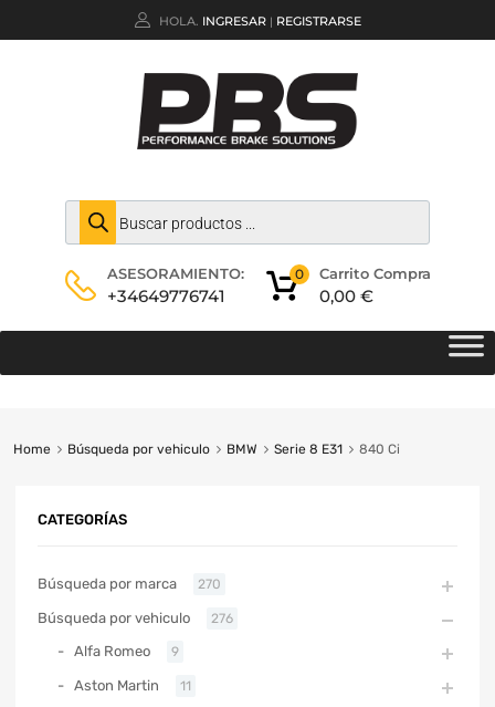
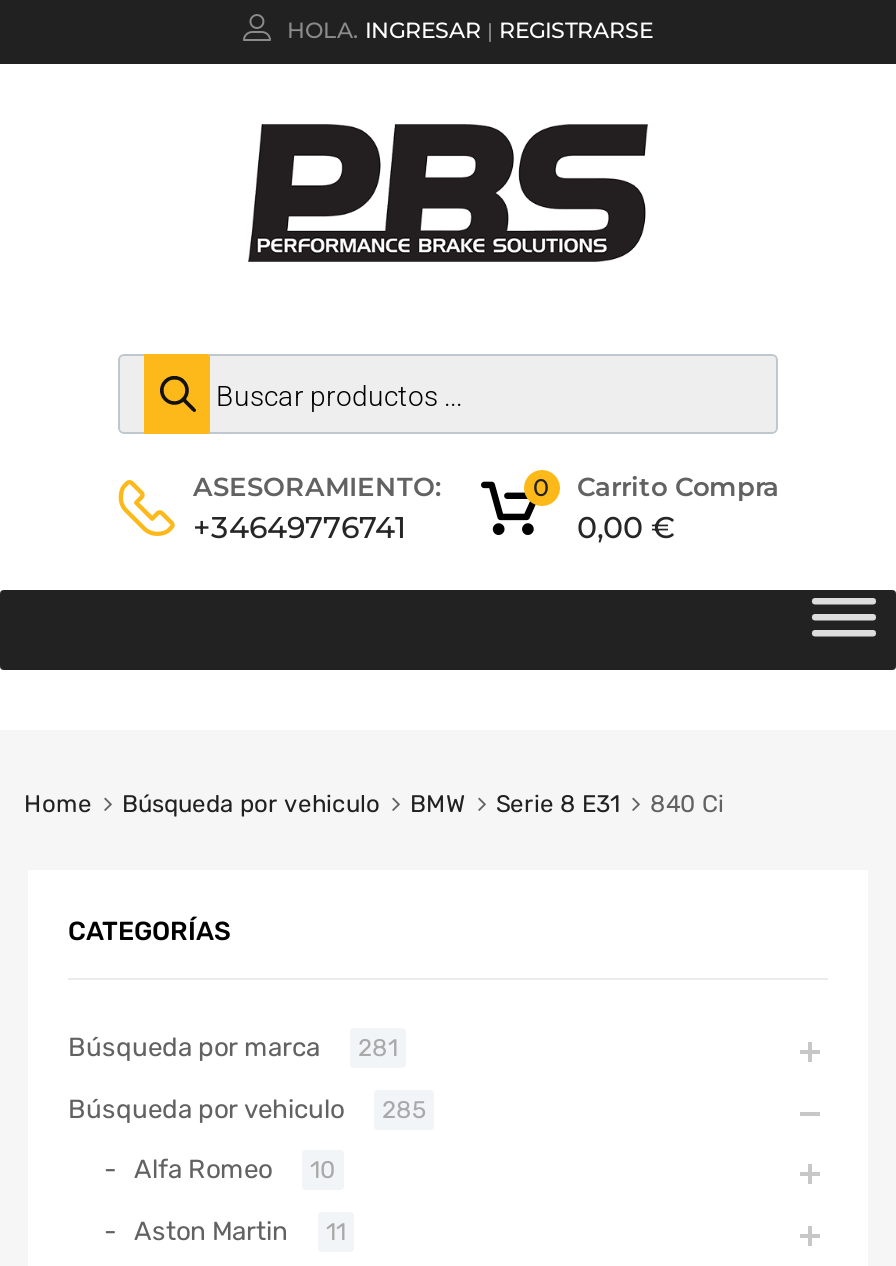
- Búsqueda por marca 270
+ Búsqueda por marca 281

- Búsqueda por vehiculo 276
+ Búsqueda por vehiculo 285

- Alfa Romeo 9
+ Alfa Romeo 10
